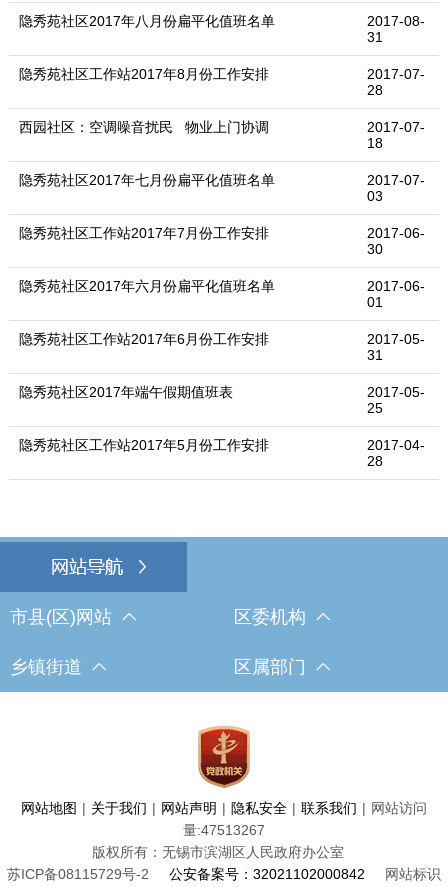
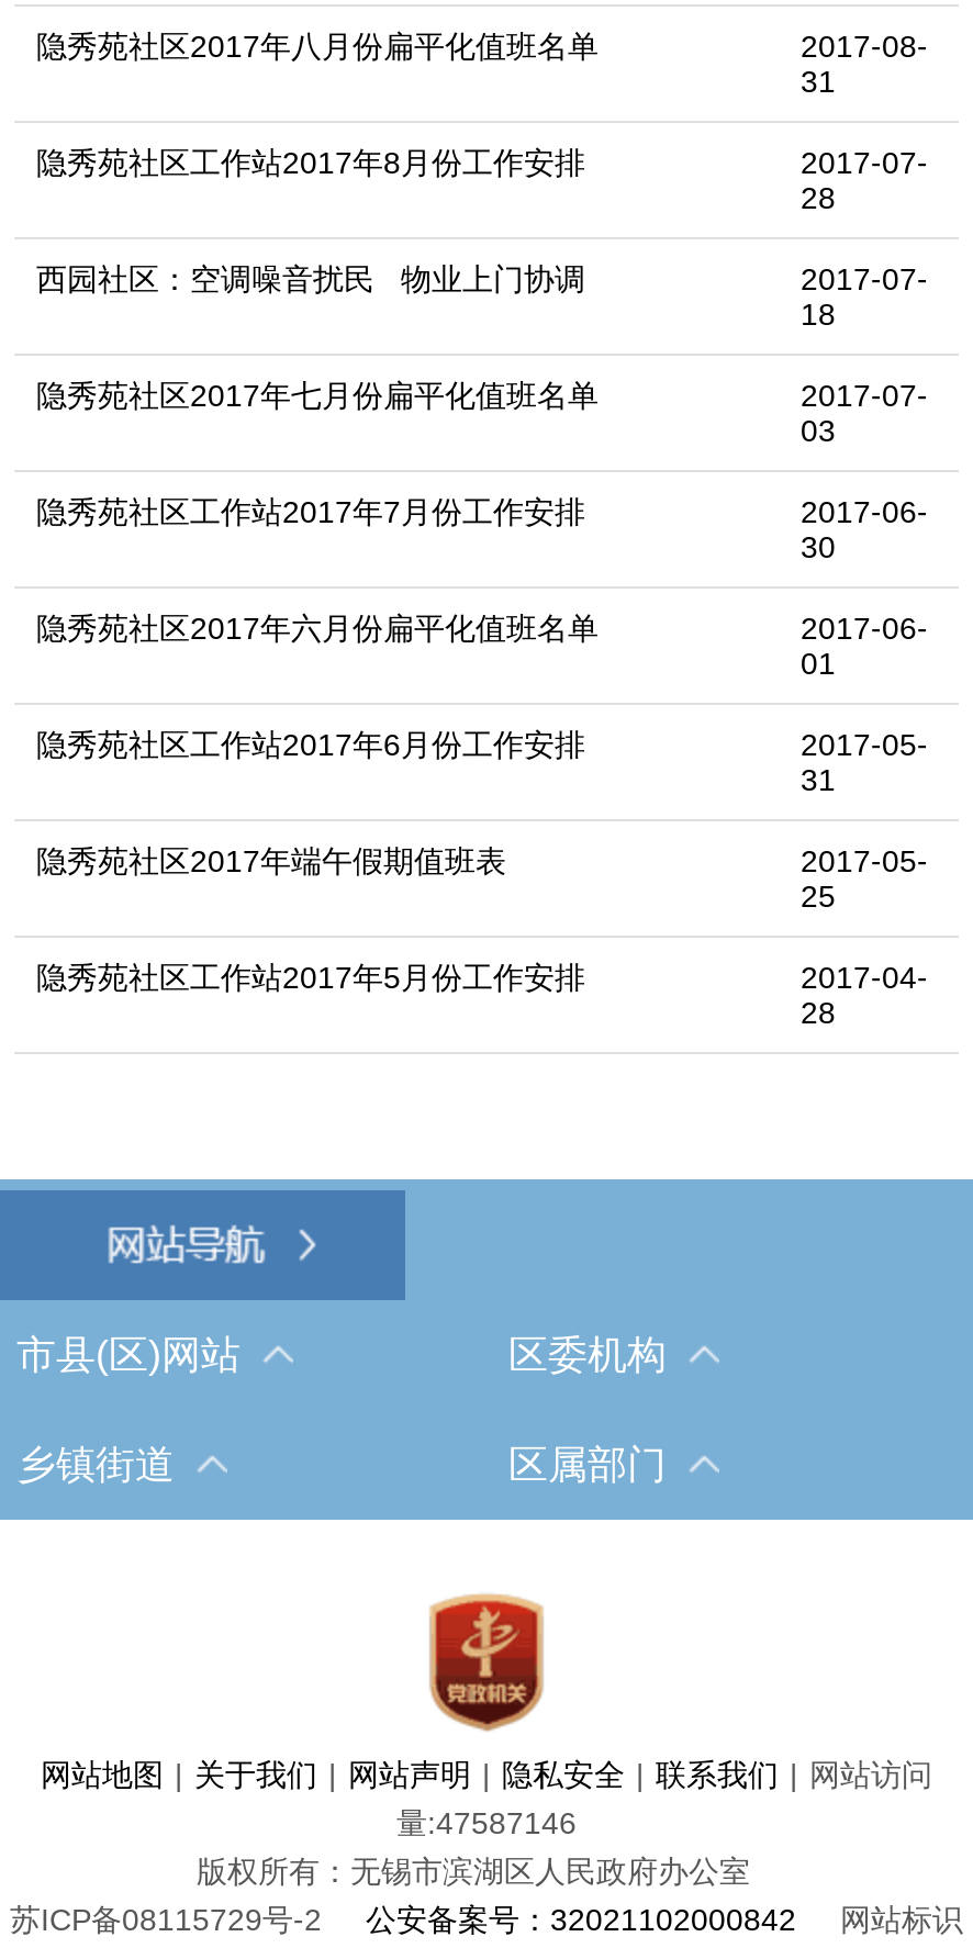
- 量:47513267
+ 量:47587146
